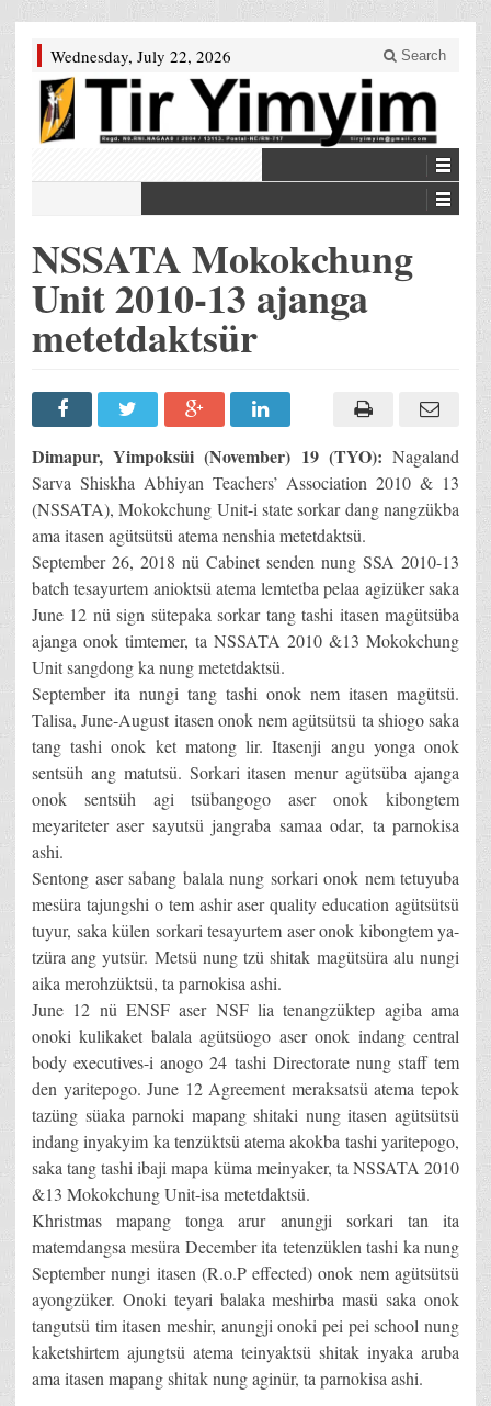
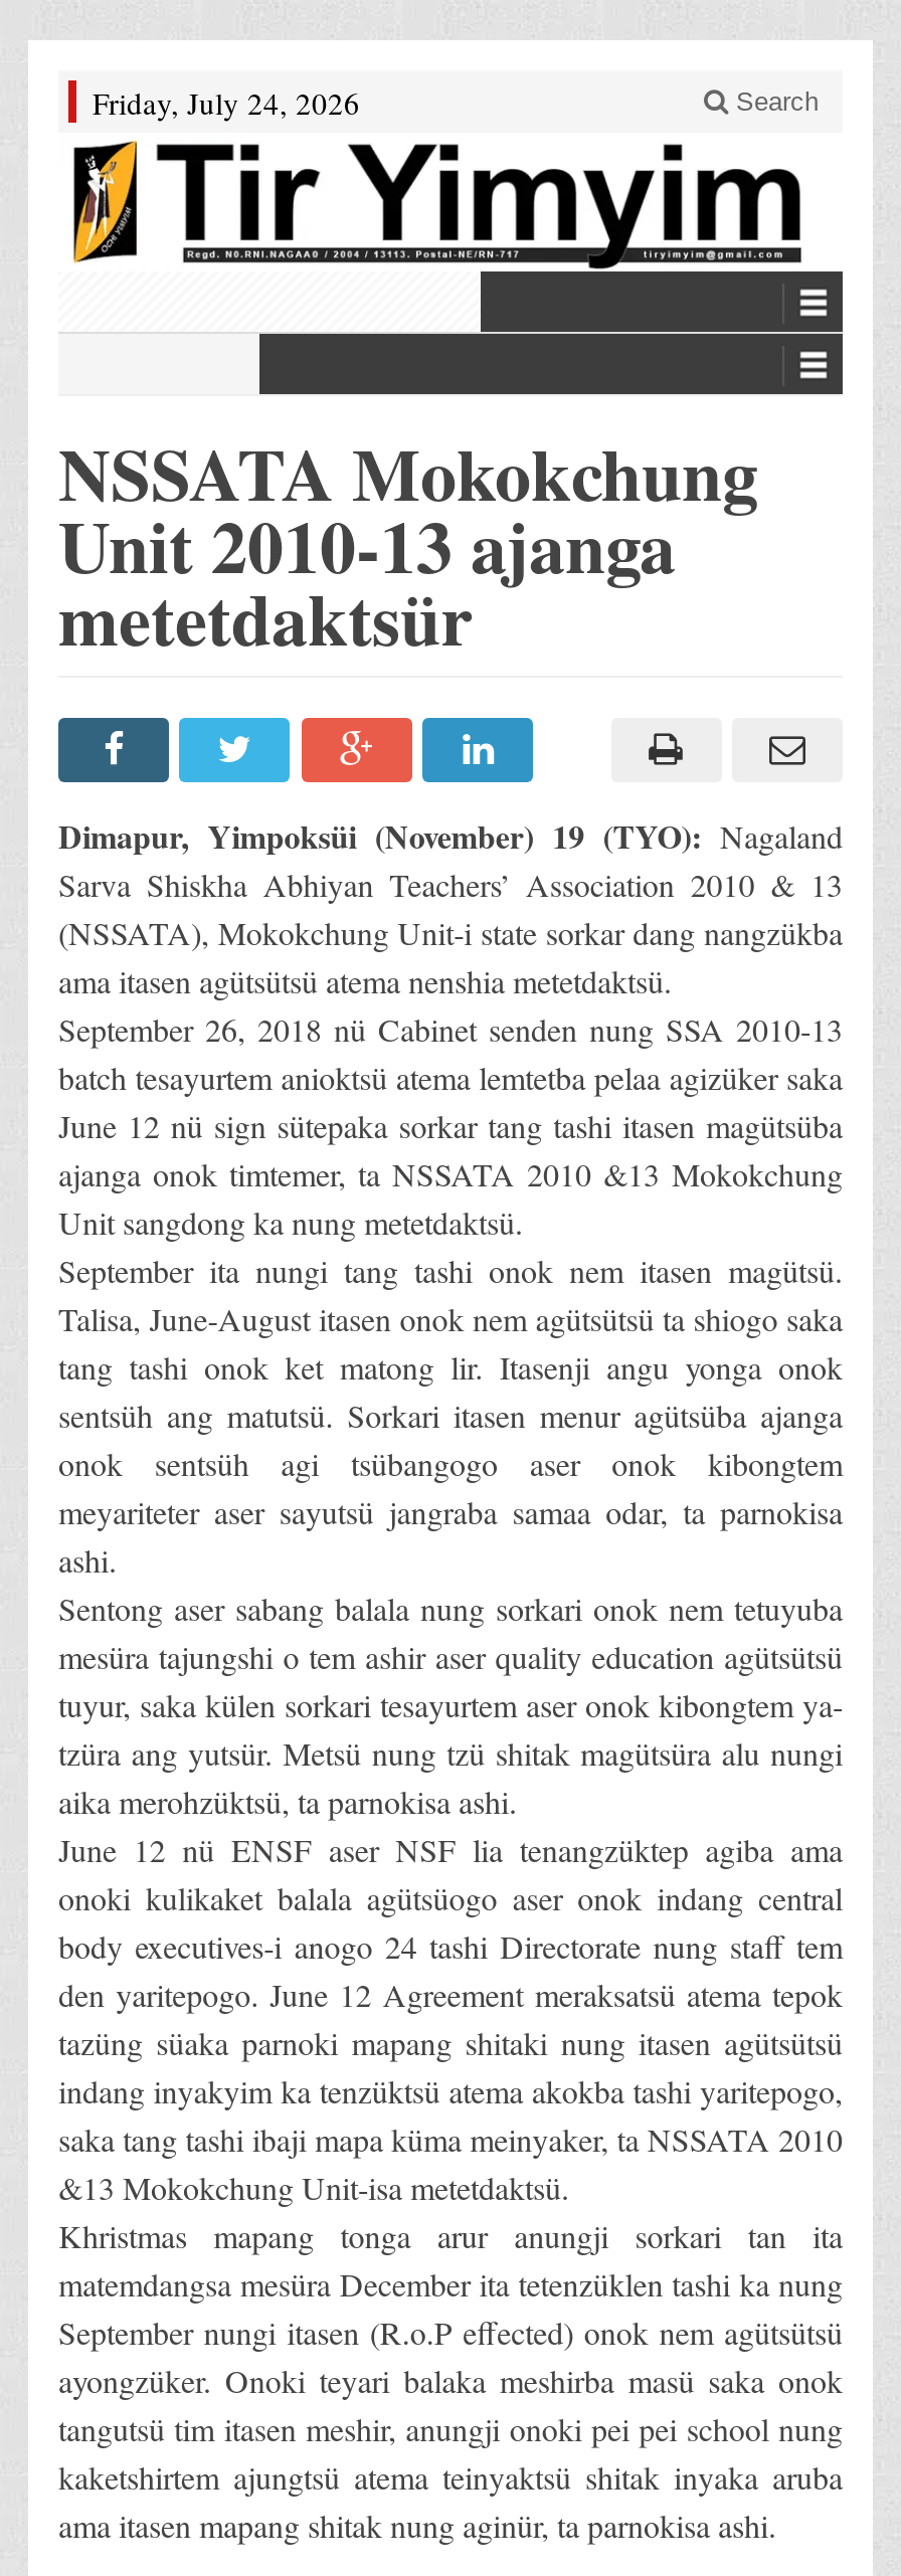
- Wednesday, July 22, 2026
+ Friday, July 24, 2026
